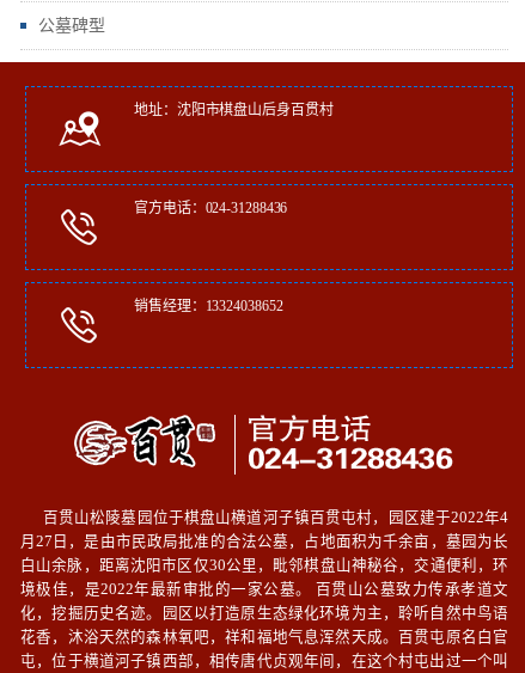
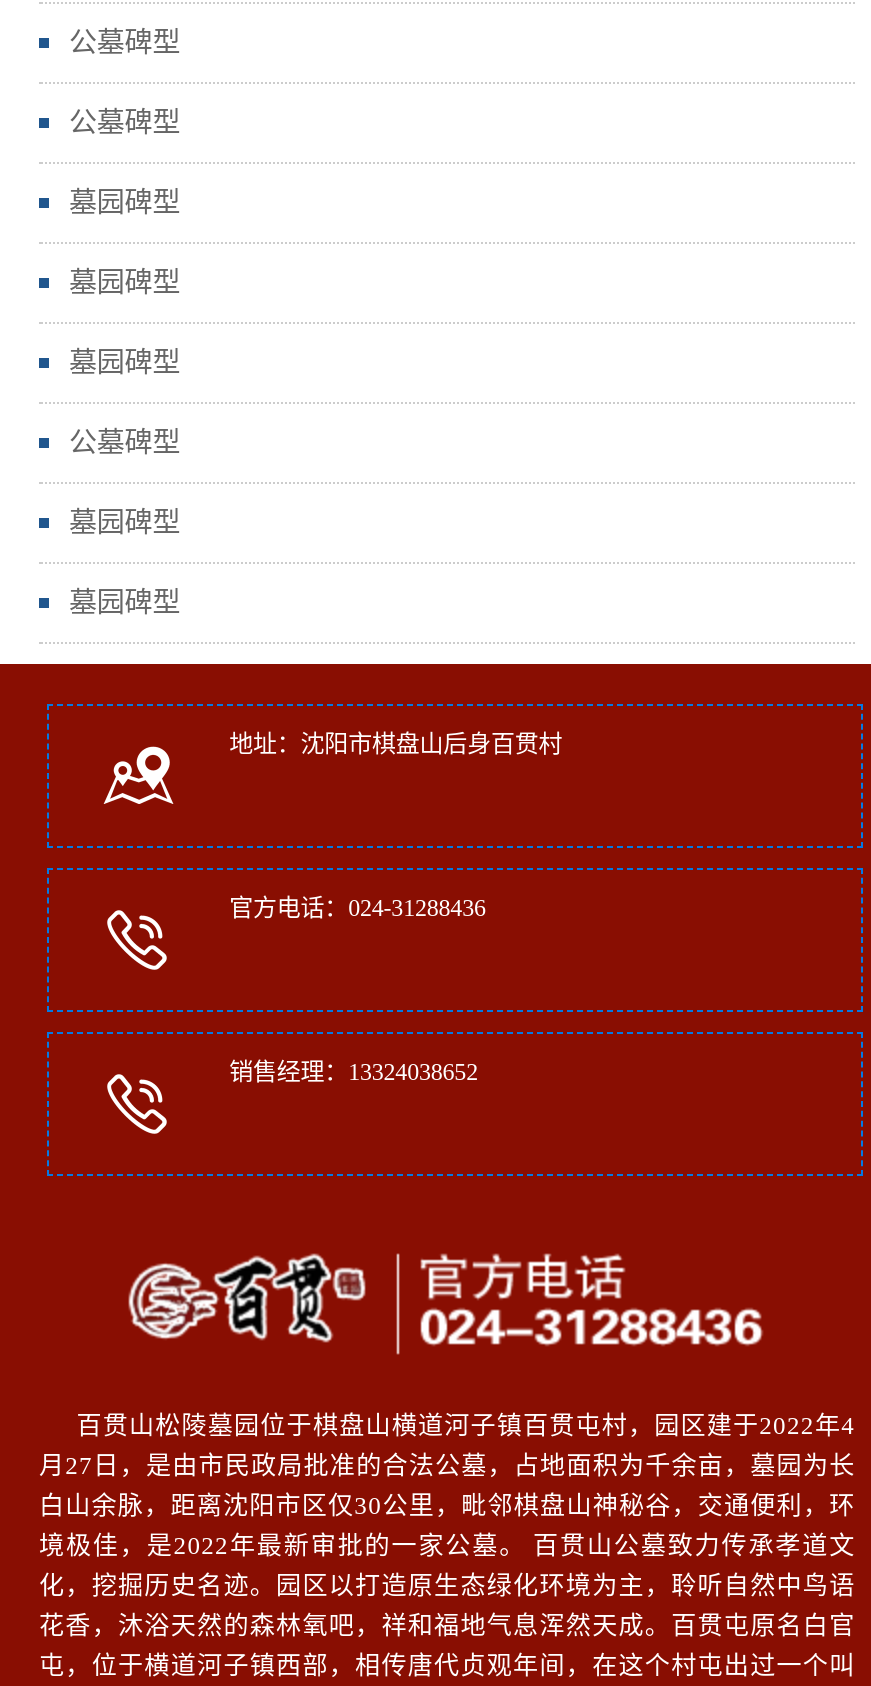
+ 公墓碑型
+ 墓园碑型
+ 墓园碑型
+ 墓园碑型
+ 公墓碑型
+ 墓园碑型
+ 墓园碑型
